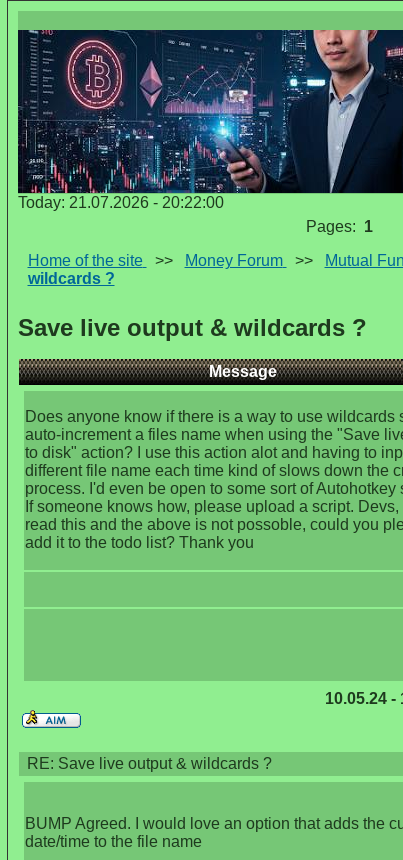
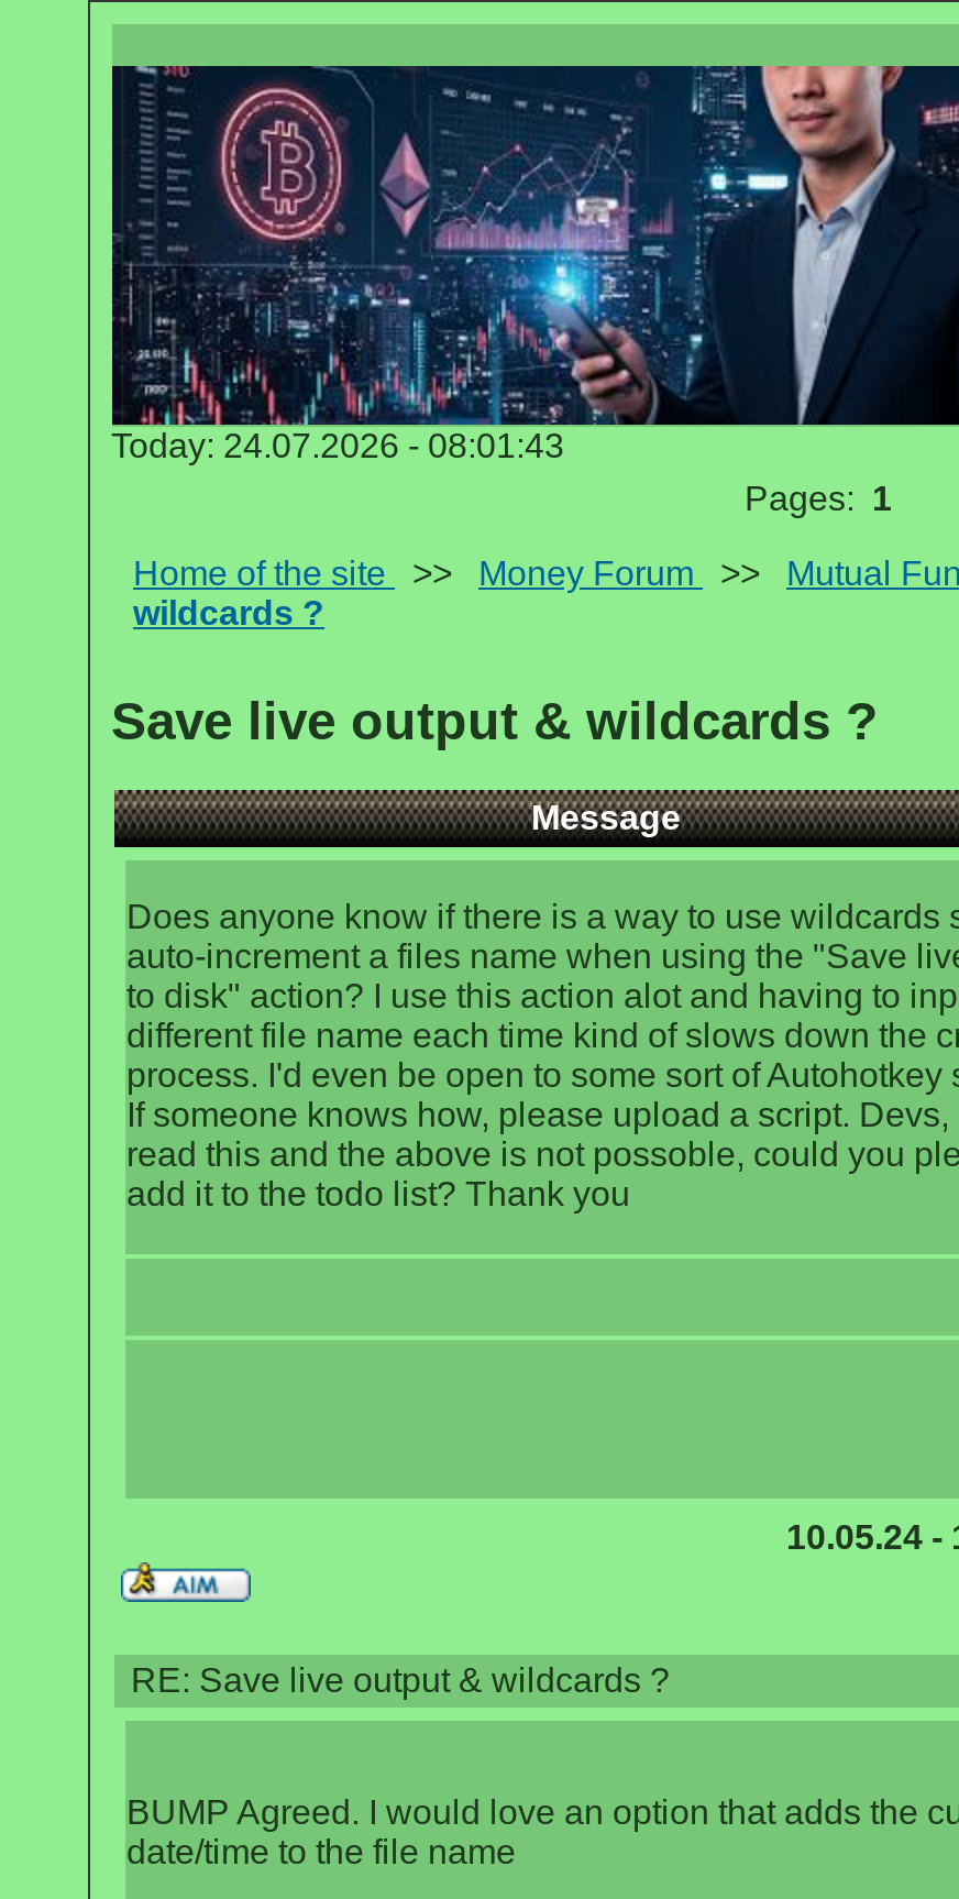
- Today: 21.07.2026 - 20:22:00
+ Today: 24.07.2026 - 08:01:43
